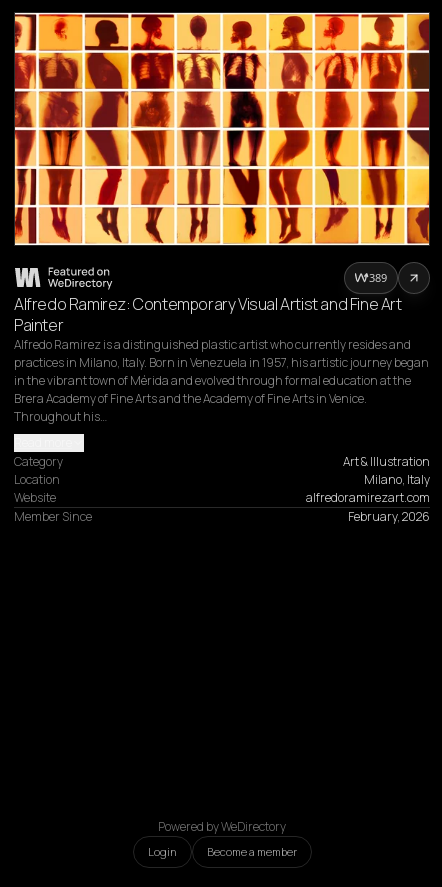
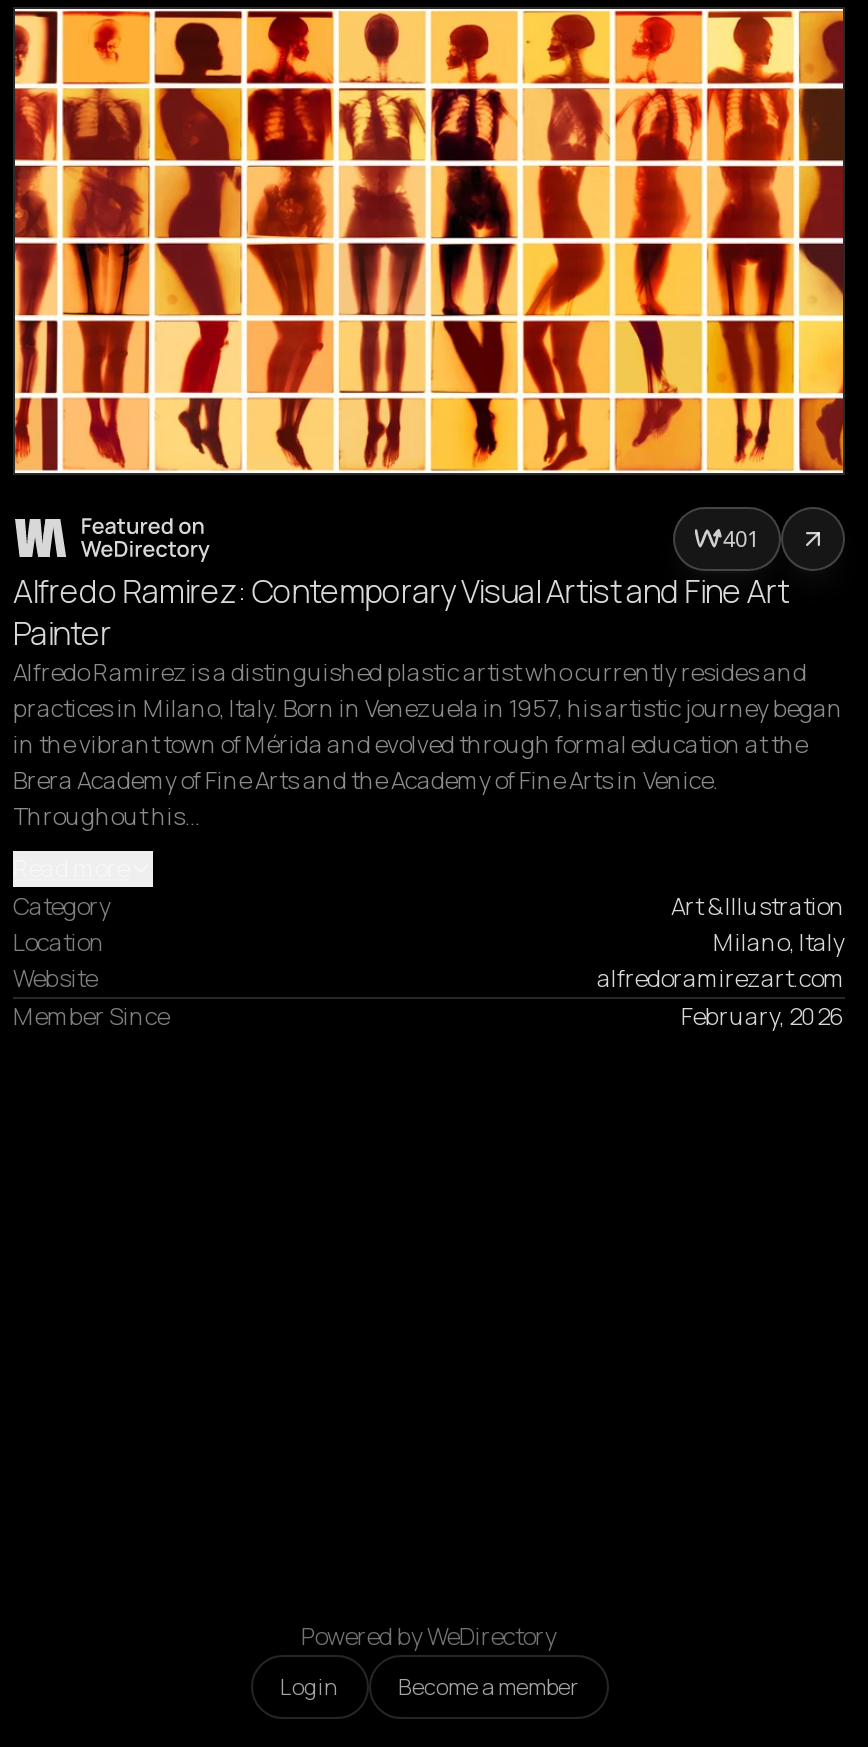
- 389
+ 401
